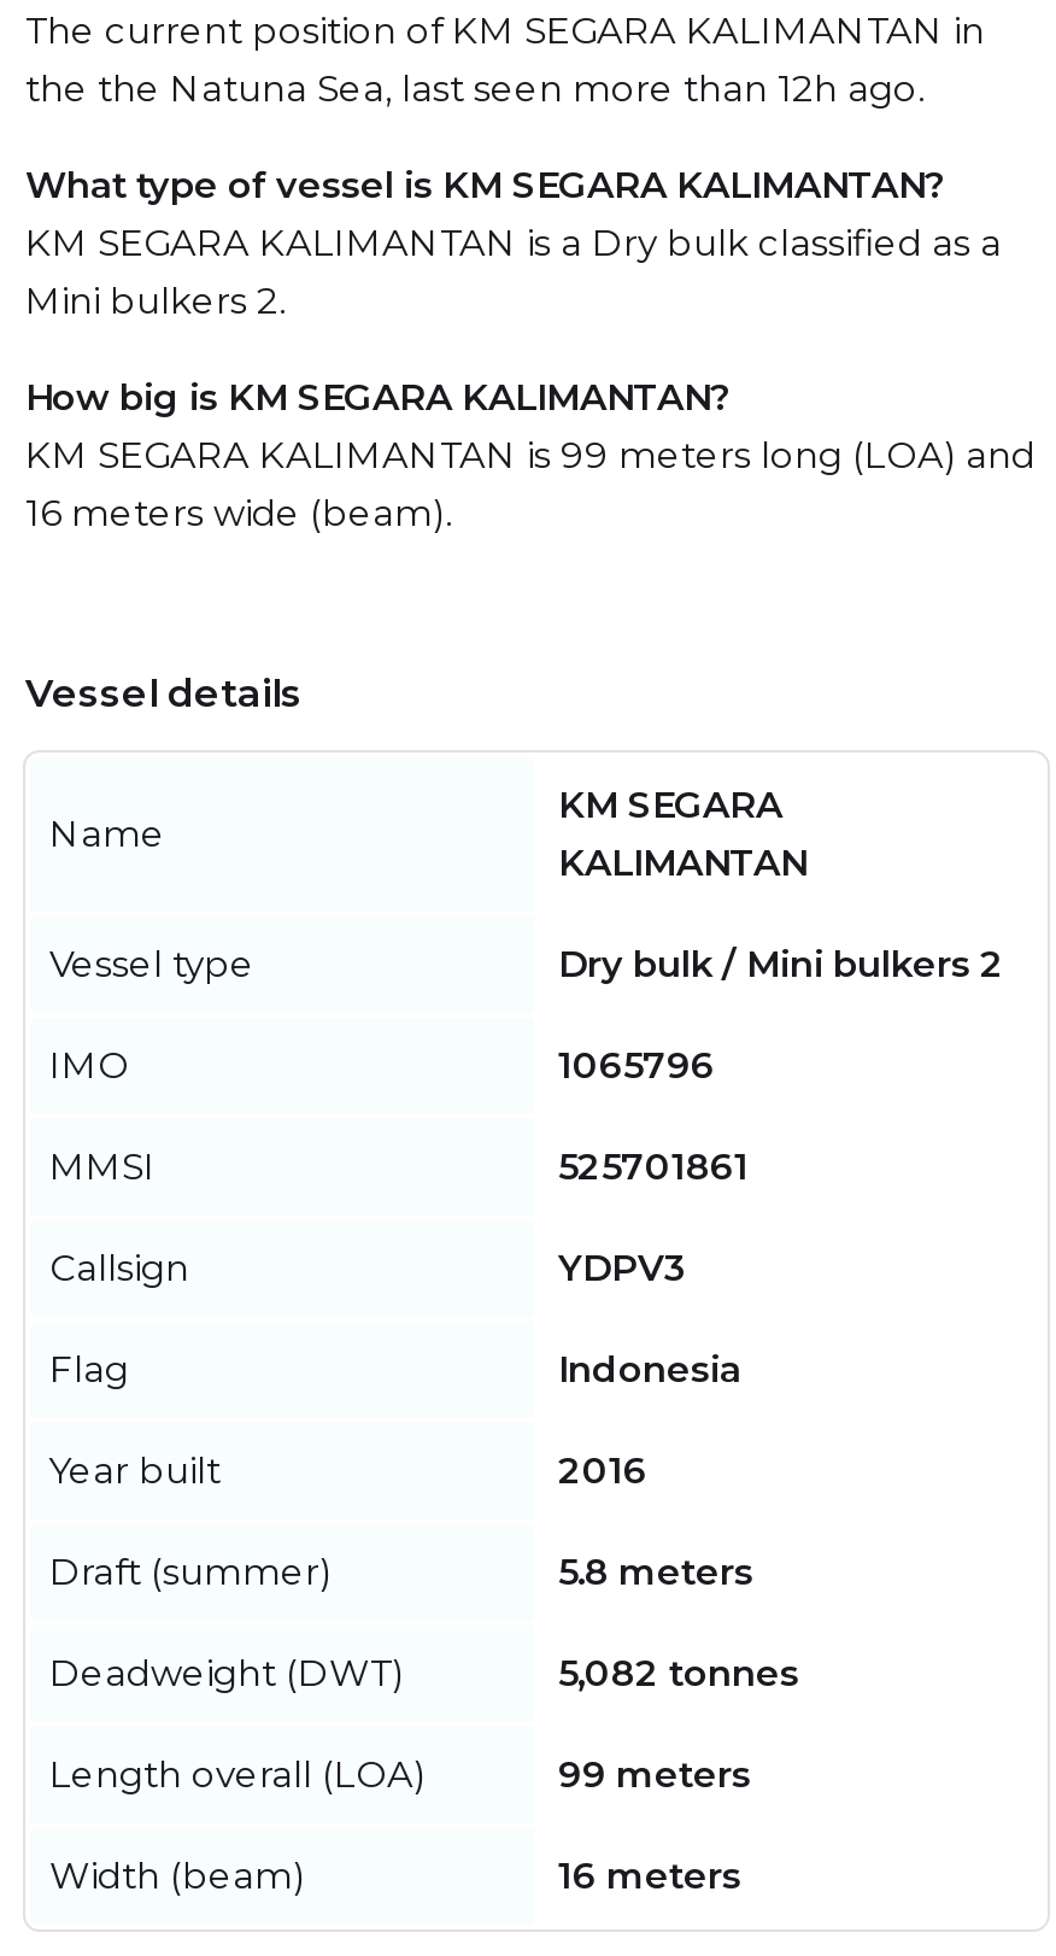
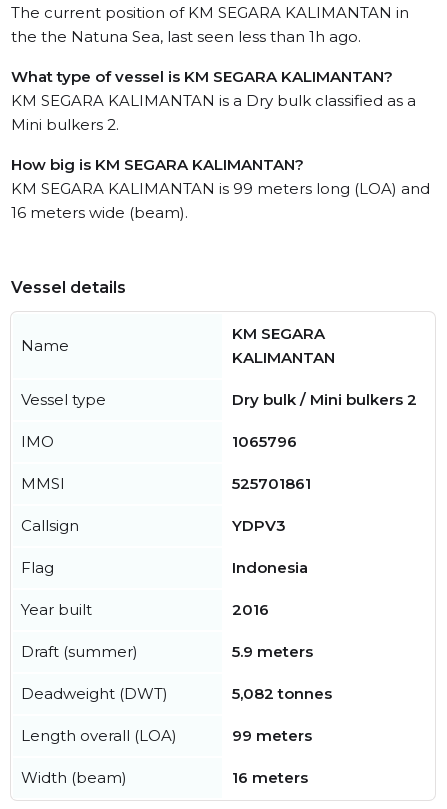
- the the Natuna Sea, last seen more than 12h ago.
+ the the Natuna Sea, last seen less than 1h ago.

- 5.8 meters
+ 5.9 meters
